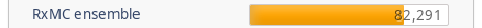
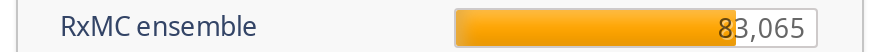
- 82,291
+ 83,065
